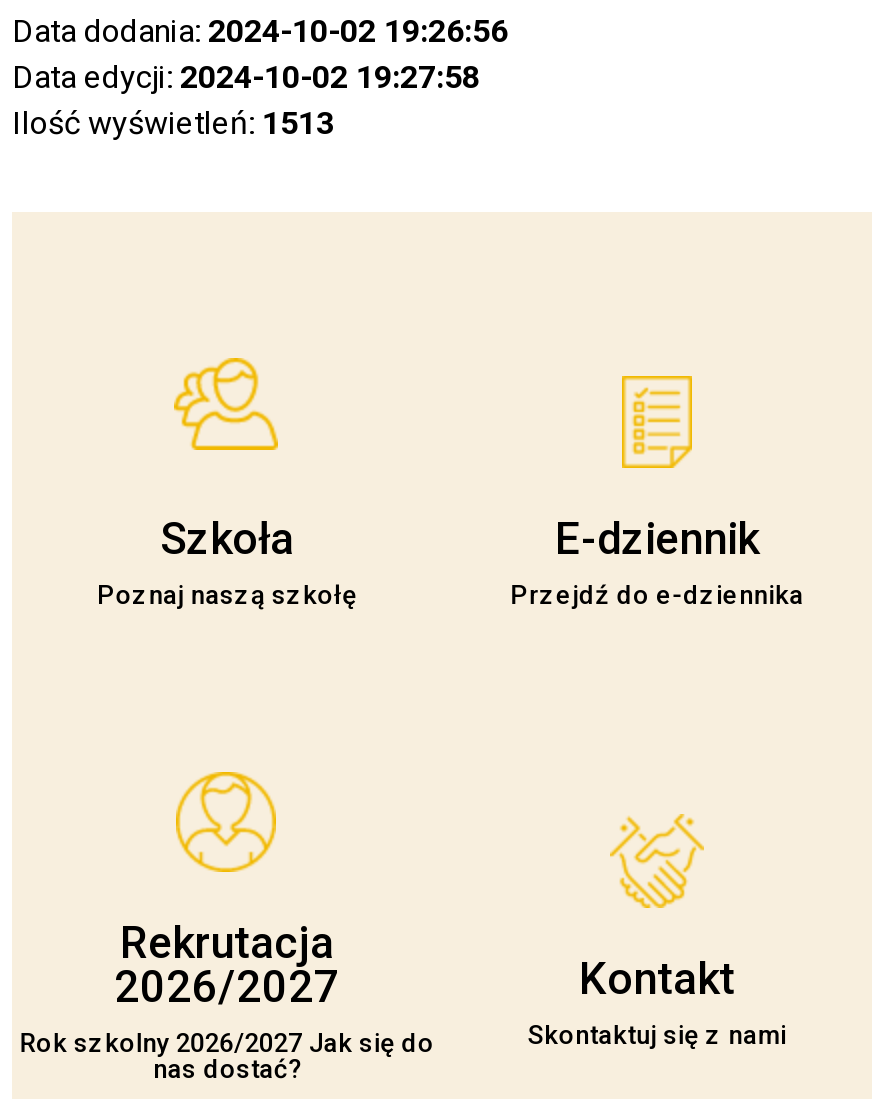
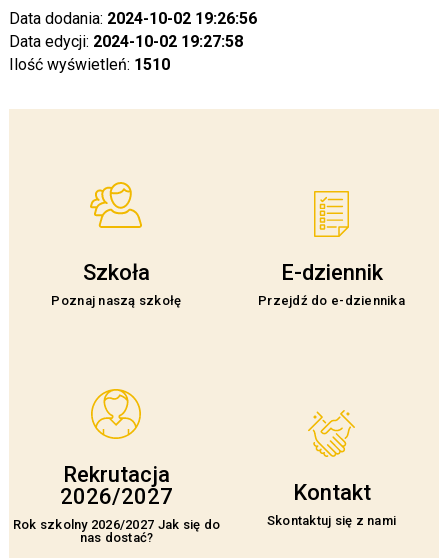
- Ilość wyświetleń: 1513
+ Ilość wyświetleń: 1510
